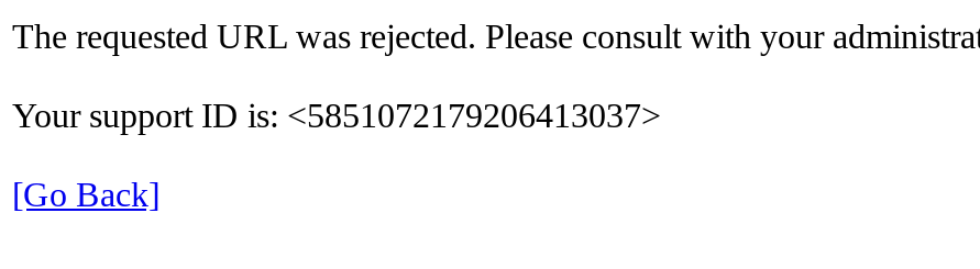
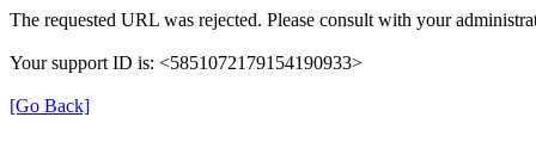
- Your support ID is: <5851072179206413037>
+ Your support ID is: <5851072179154190933>
